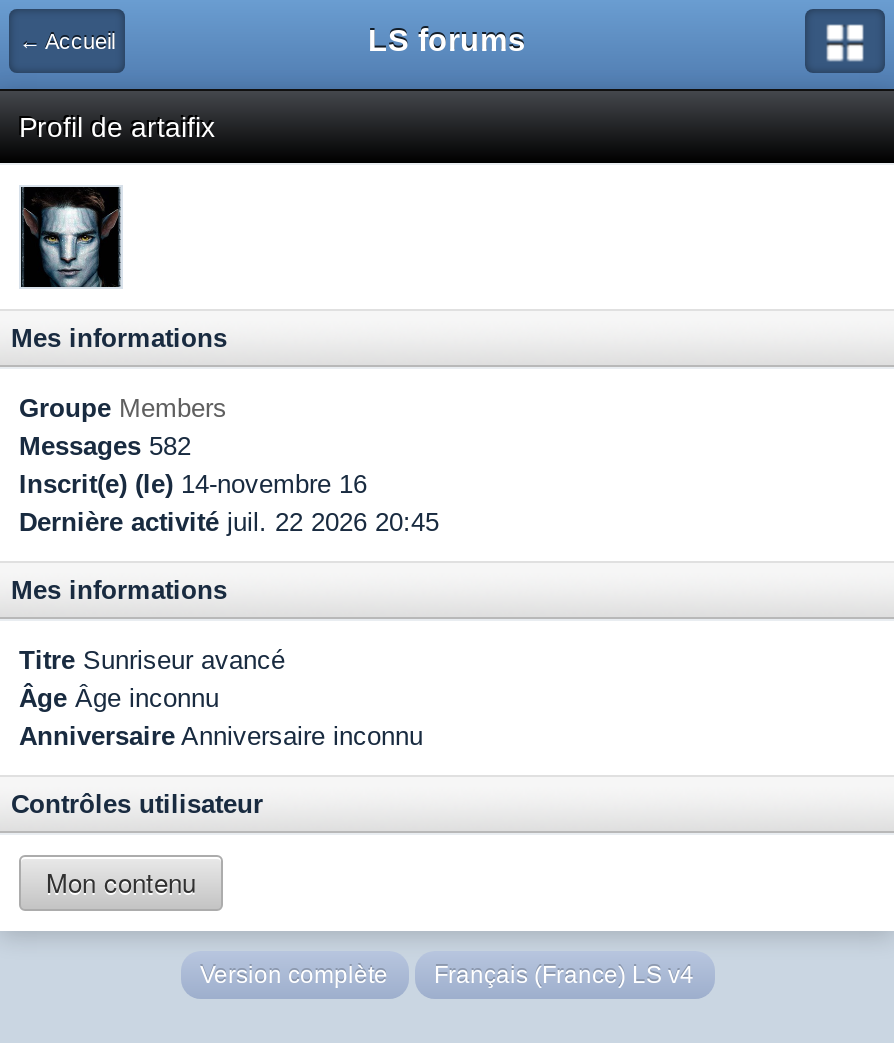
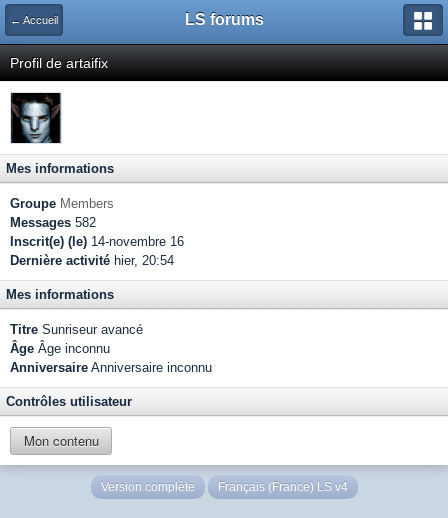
- Dernière activité juil. 22 2026 20:45
+ Dernière activité hier, 20:54
